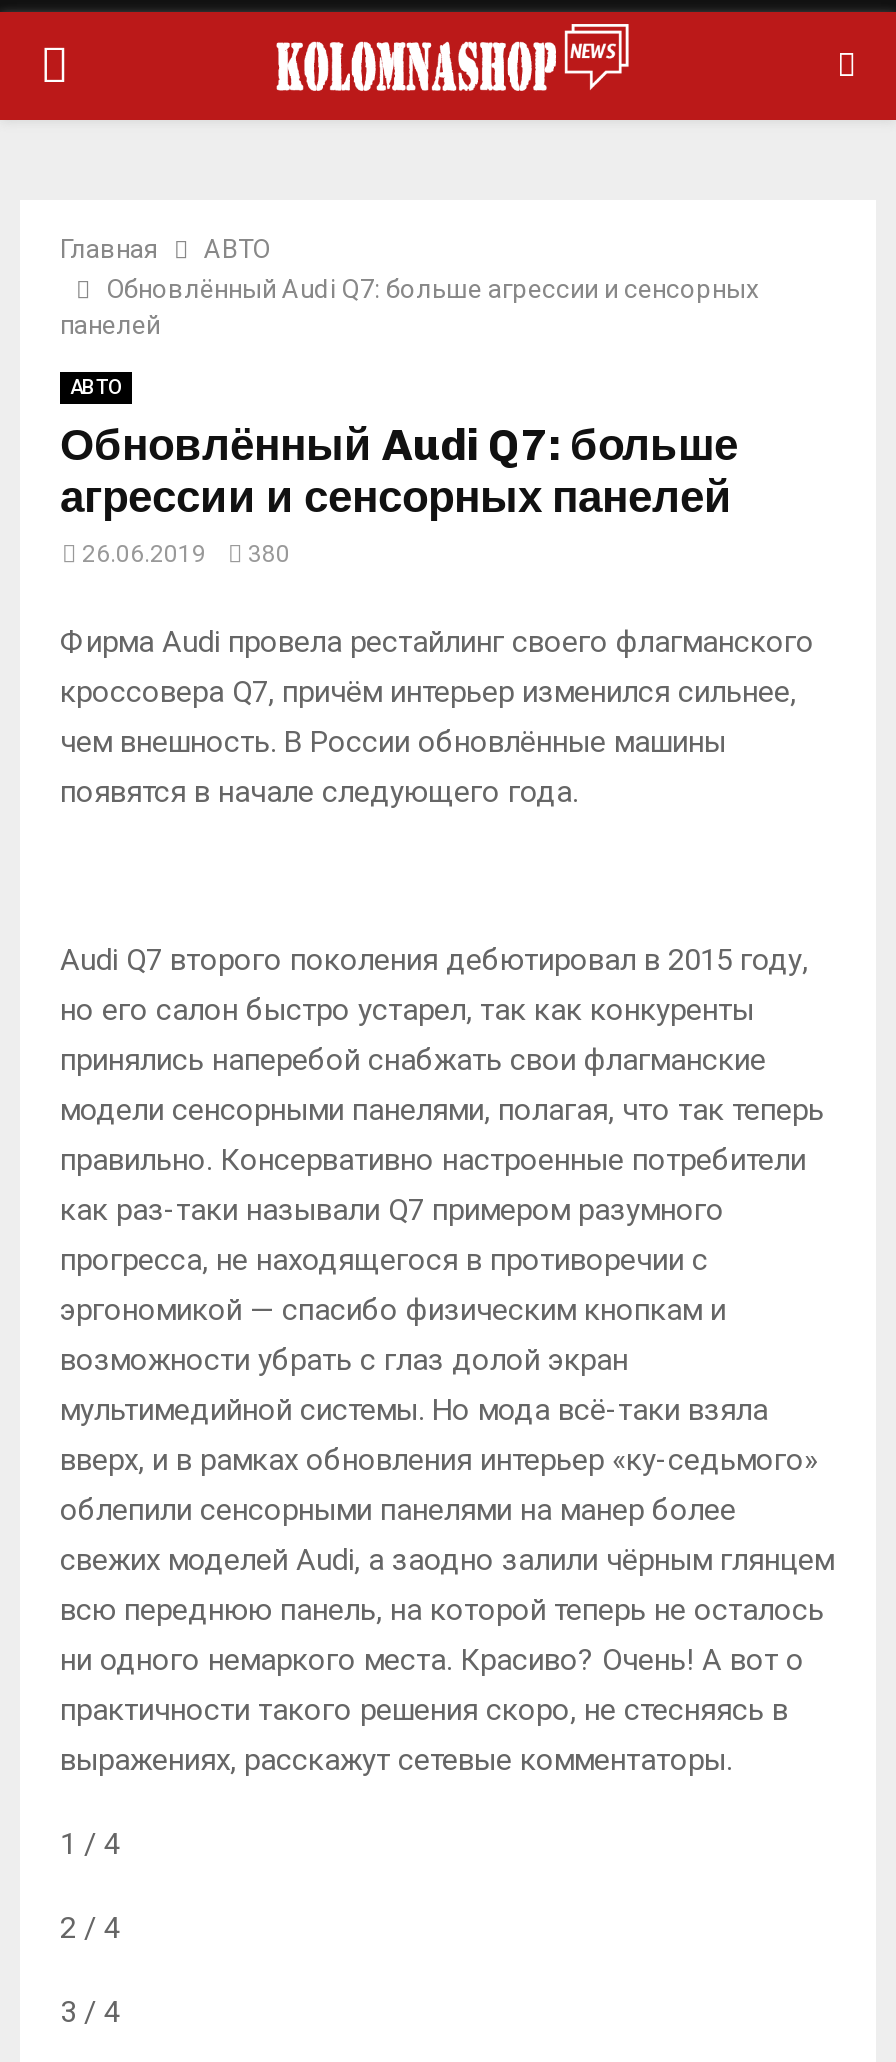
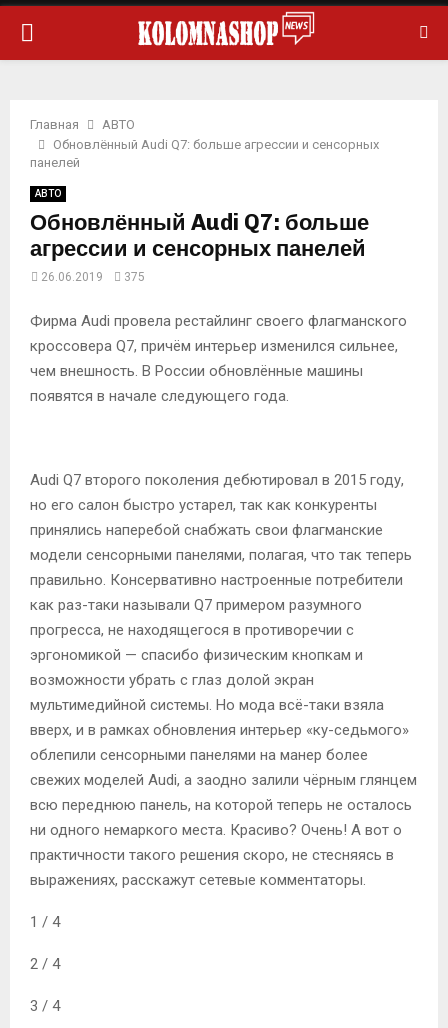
- 26.06.2019 380
+ 26.06.2019 375
